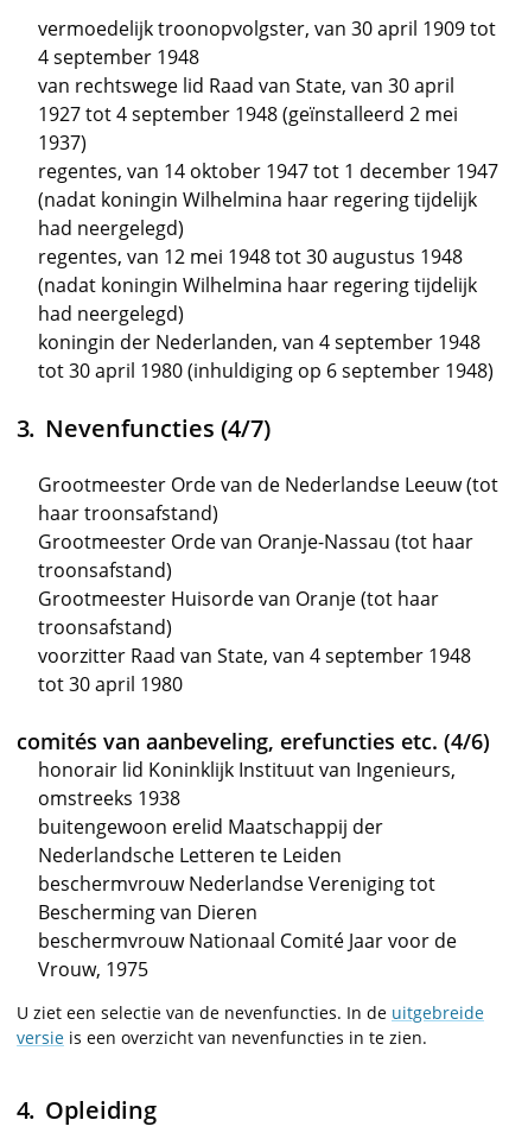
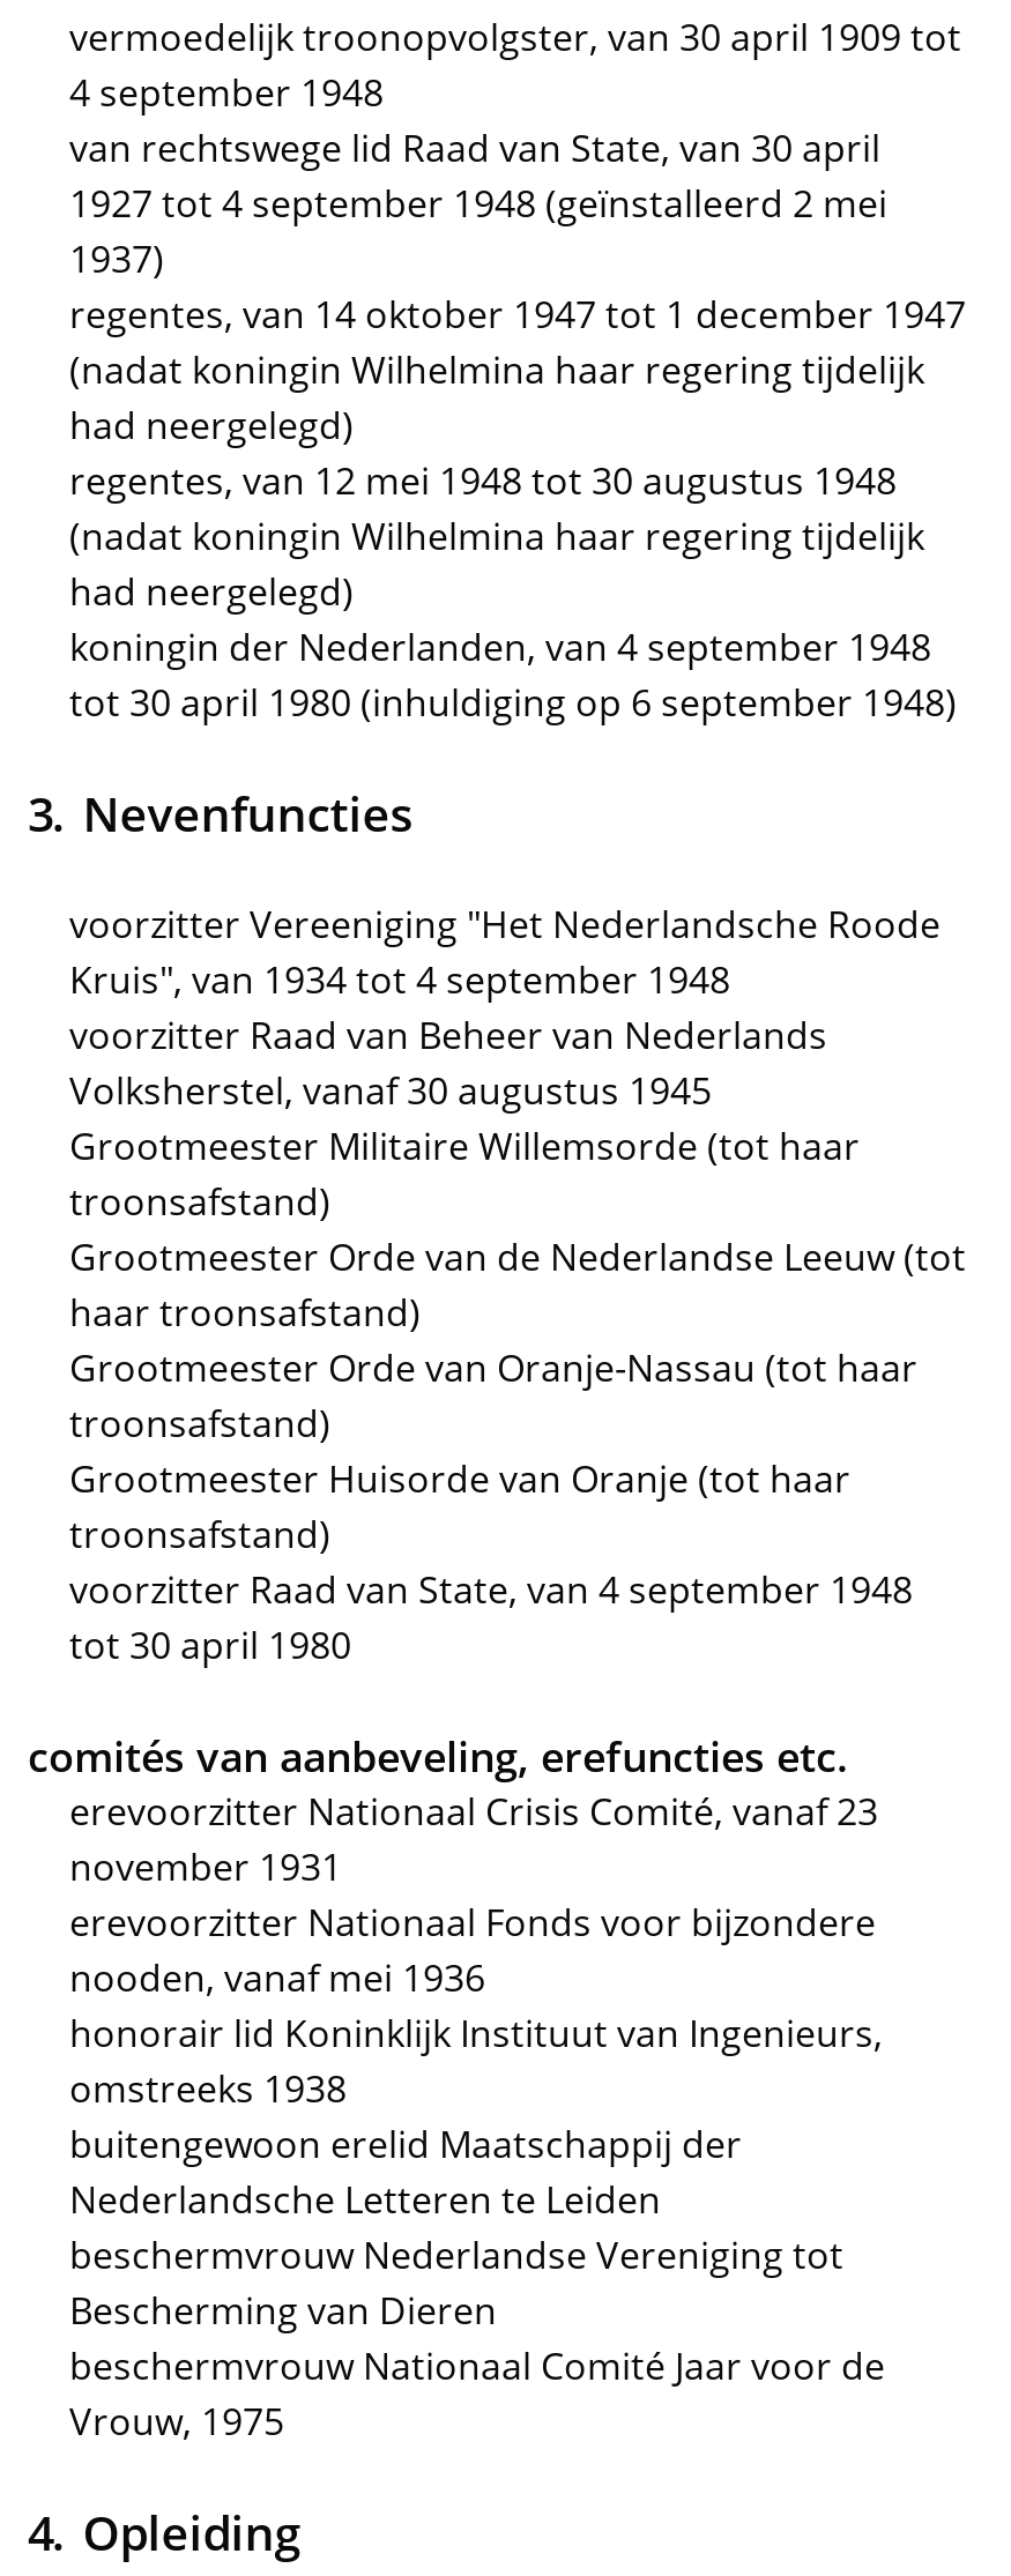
- Nevenfuncties (4/7)
+ Nevenfuncties
+ voorzitter Vereeniging "Het Nederlandsche Roode
+ Kruis", van 1934 tot 4 september 1948
+ voorzitter Raad van Beheer van Nederlands
+ Volksherstel, vanaf 30 augustus 1945
+ Grootmeester Militaire Willemsorde (tot haar
+ troonsafstand)

- comités van aanbeveling, erefuncties etc. (4/6)
+ comités van aanbeveling, erefuncties etc.
+ erevoorzitter Nationaal Crisis Comité, vanaf 23
+ november 1931
+ erevoorzitter Nationaal Fonds voor bijzondere
+ nooden, vanaf mei 1936

moved down: honorair lid Koninklijk Instituut van Ingenieurs, | omstreeks 1938 | buitengewoon erelid Maatschappij der | Nederlandsche Letteren te Leiden | beschermvrouw Nederlandse Vereniging tot | Bescherming van Dieren | beschermvrouw Nationaal Comité Jaar voor de | Vrouw, 1975

- U ziet een selectie van de nevenfuncties. In de uitgebreide
- versie is een overzicht van nevenfuncties in te zien.
